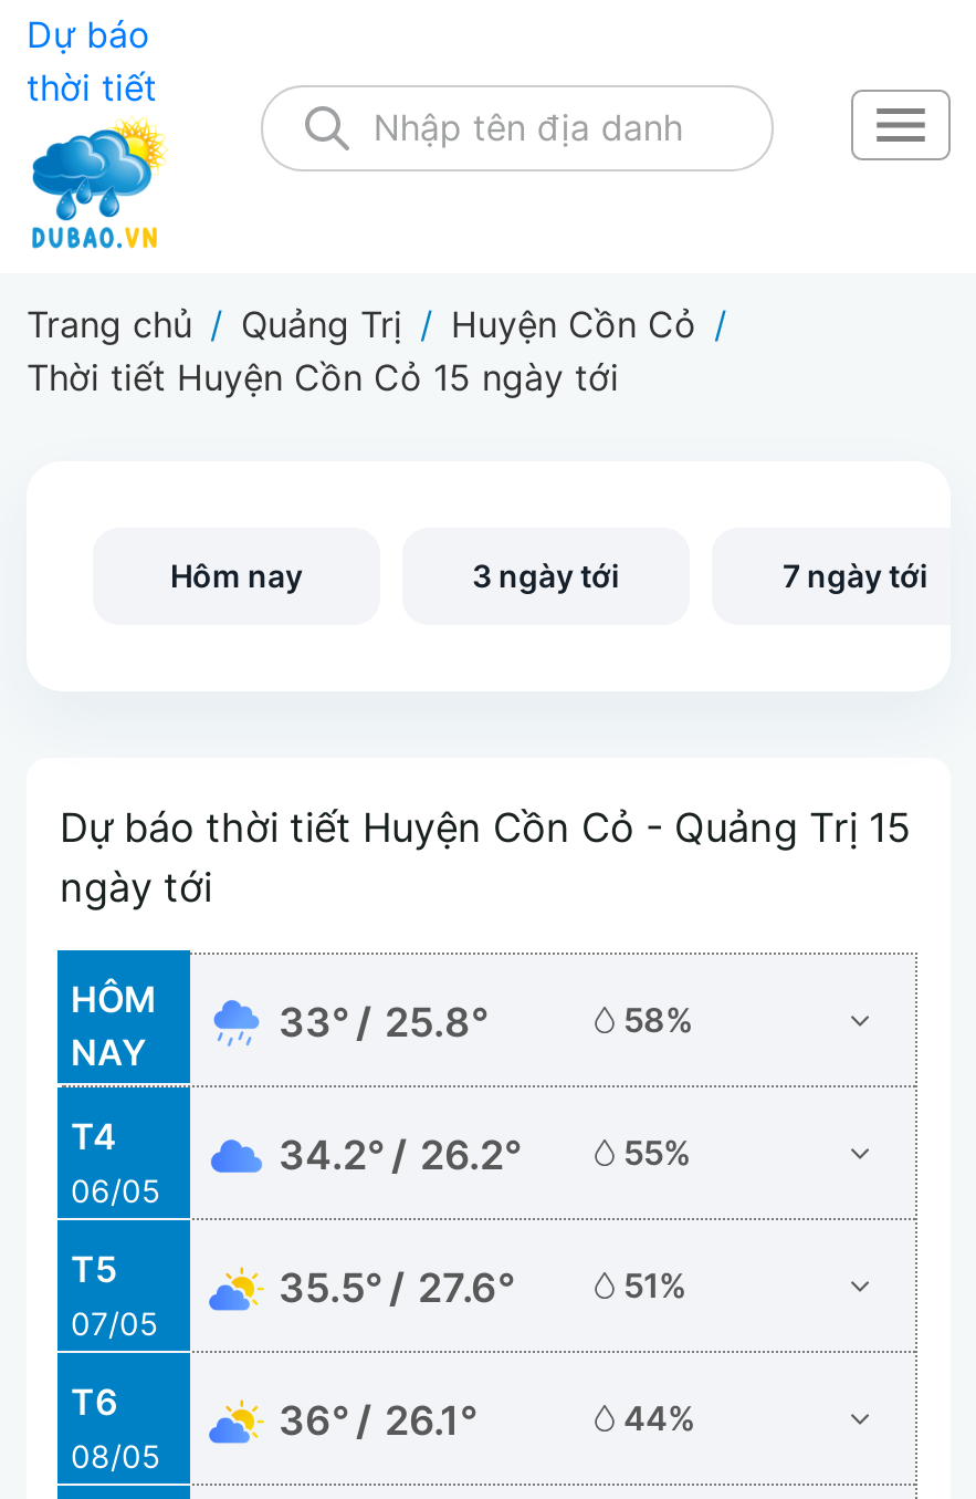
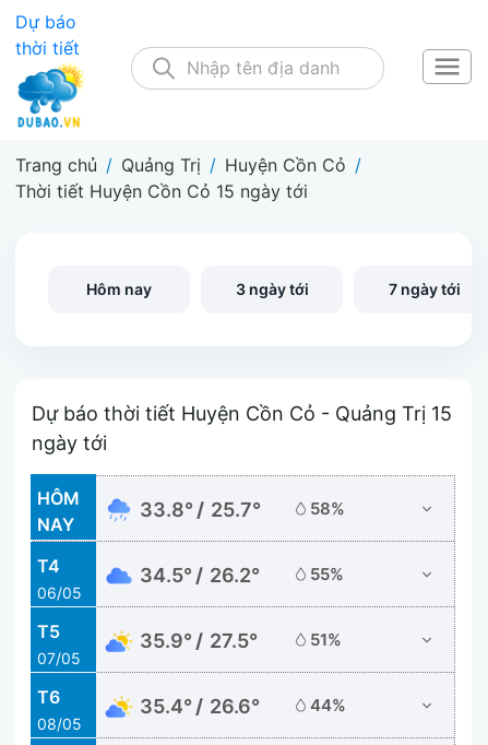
- 33° 25.8°
+ 33.8° 25.7°

- 34.2° 26.2°
+ 34.5° 26.2°

- 35.5° 27.6°
+ 35.9° 27.5°

- 36° 26.1°
+ 35.4° 26.6°
